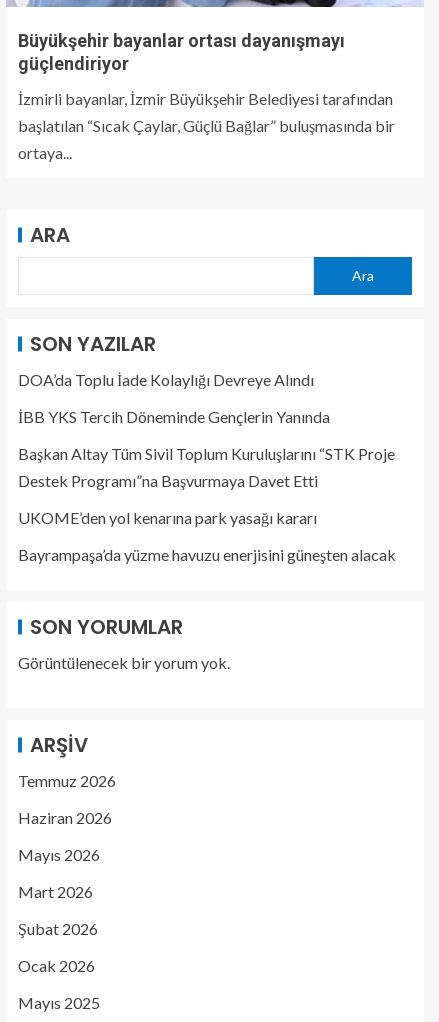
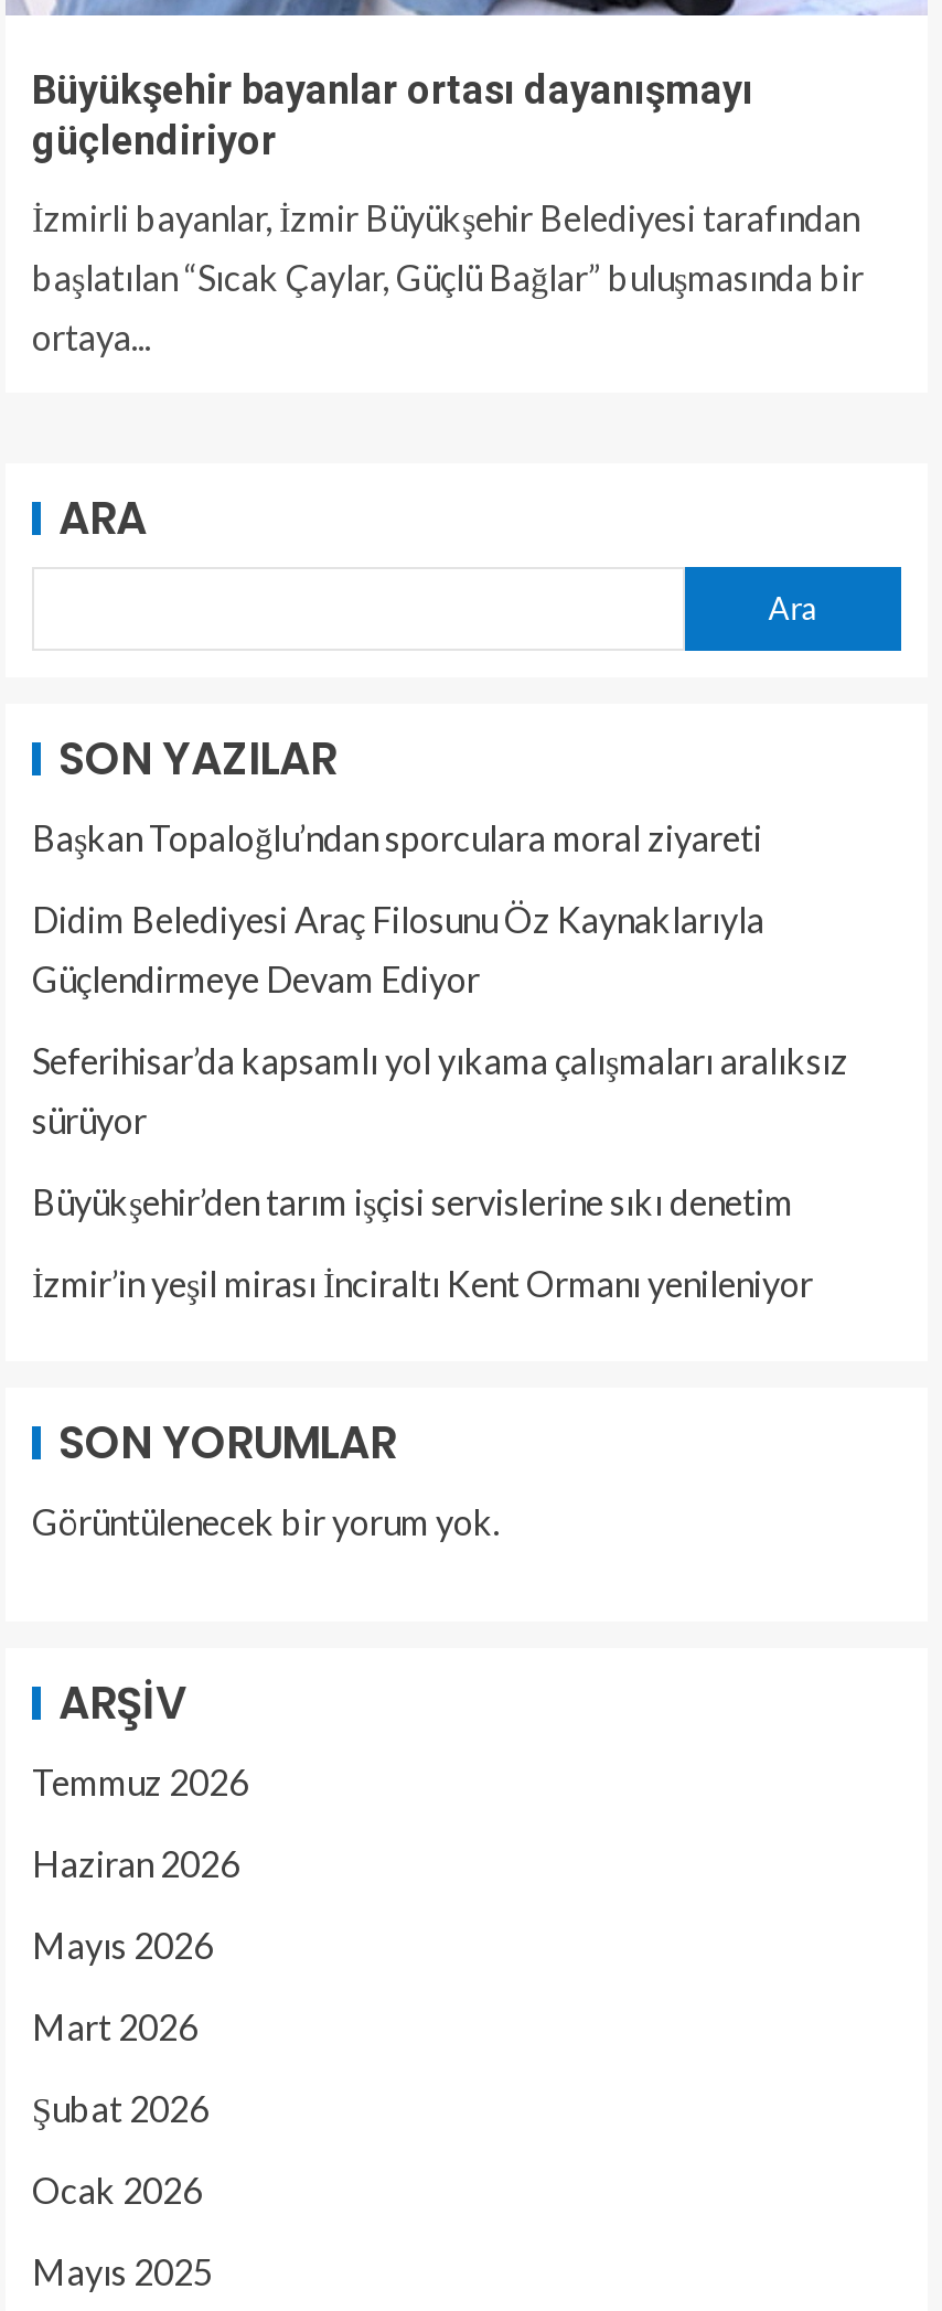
- DOA’da Toplu İade Kolaylığı Devreye Alındı
+ Başkan Topaloğlu’ndan sporculara moral ziyareti

- İBB YKS Tercih Döneminde Gençlerin Yanında
+ Didim Belediyesi Araç Filosunu Öz Kaynaklarıyla
+ Güçlendirmeye Devam Ediyor

- Başkan Altay Tüm Sivil Toplum Kuruluşlarını “STK Proje
- Destek Programı”na Başvurmaya Davet Etti
+ Seferihisar’da kapsamlı yol yıkama çalışmaları aralıksız
+ sürüyor

- UKOME’den yol kenarına park yasağı kararı
+ Büyükşehir’den tarım işçisi servislerine sıkı denetim

- Bayrampaşa’da yüzme havuzu enerjisini güneşten alacak
+ İzmir’in yeşil mirası İnciraltı Kent Ormanı yenileniyor
